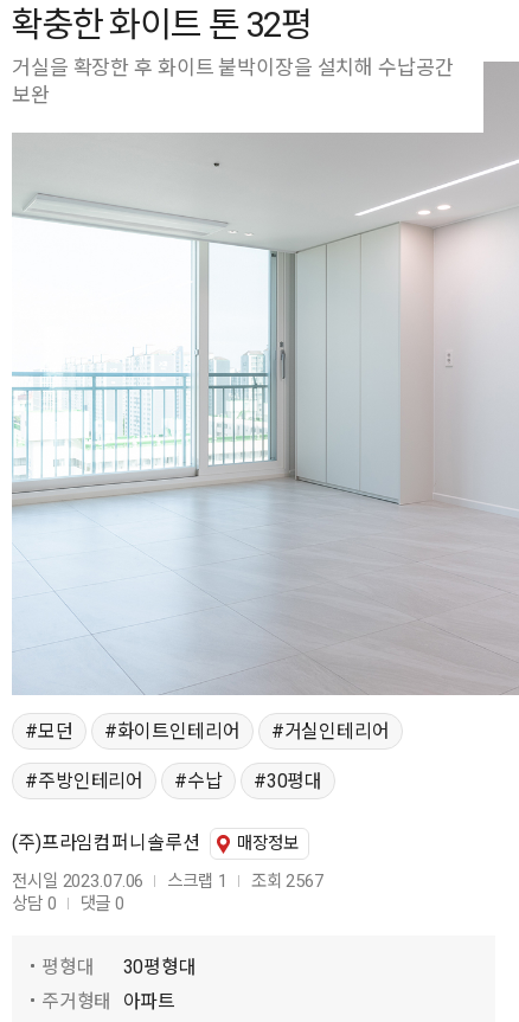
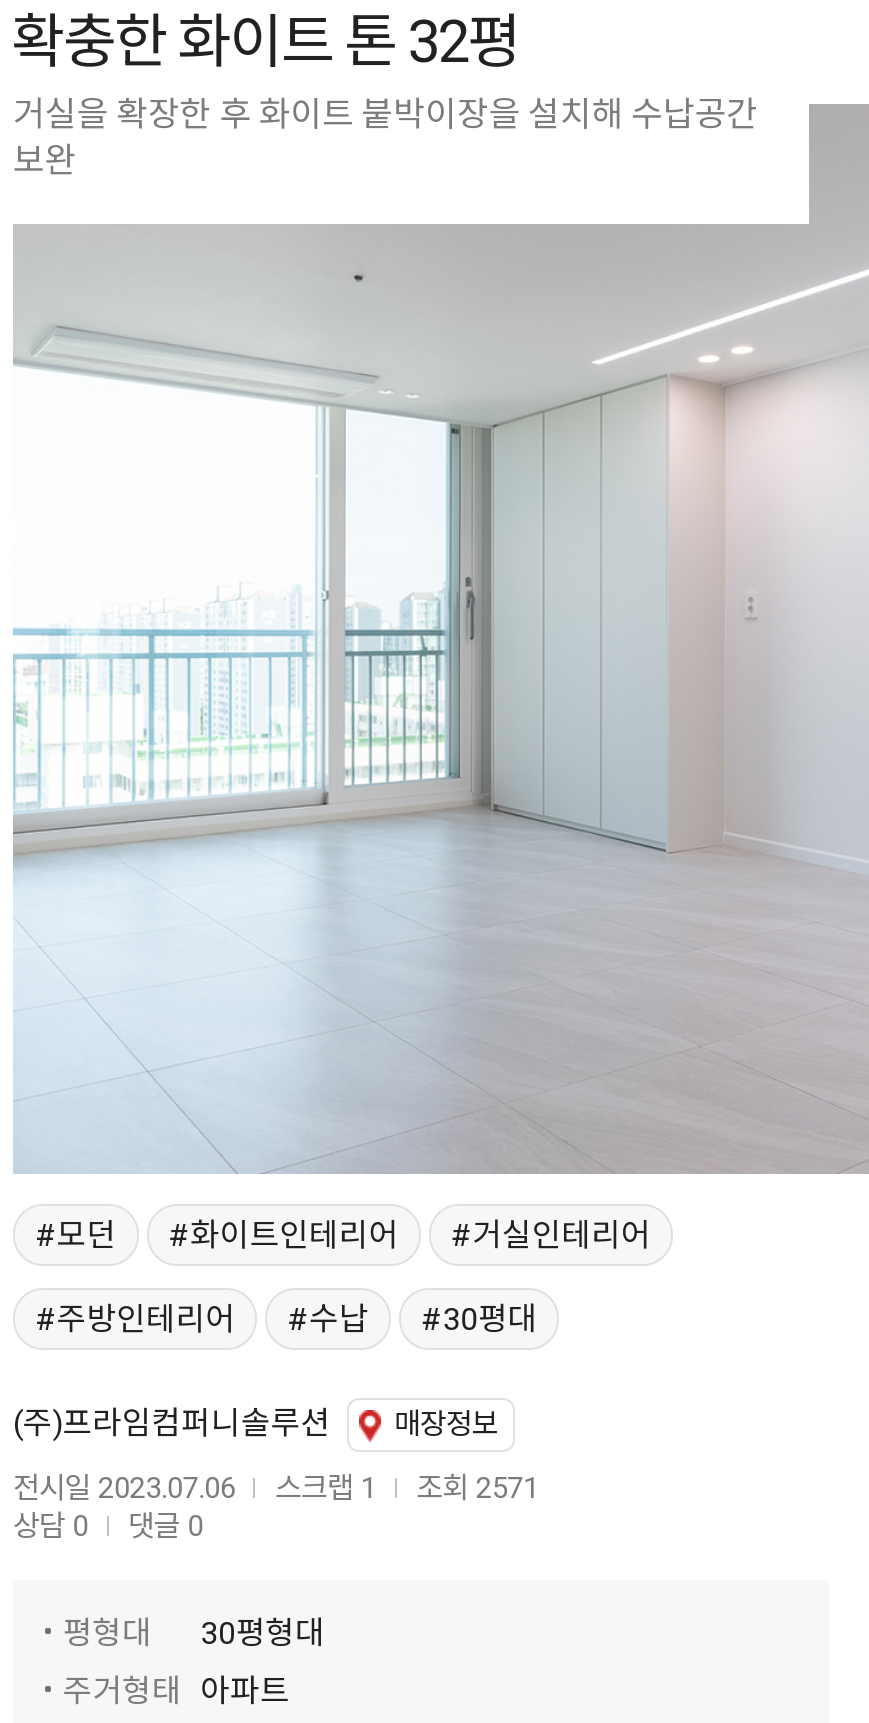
- 전시일 2023.07.06 스크랩 1 조회 2567
+ 전시일 2023.07.06 스크랩 1 조회 2571
